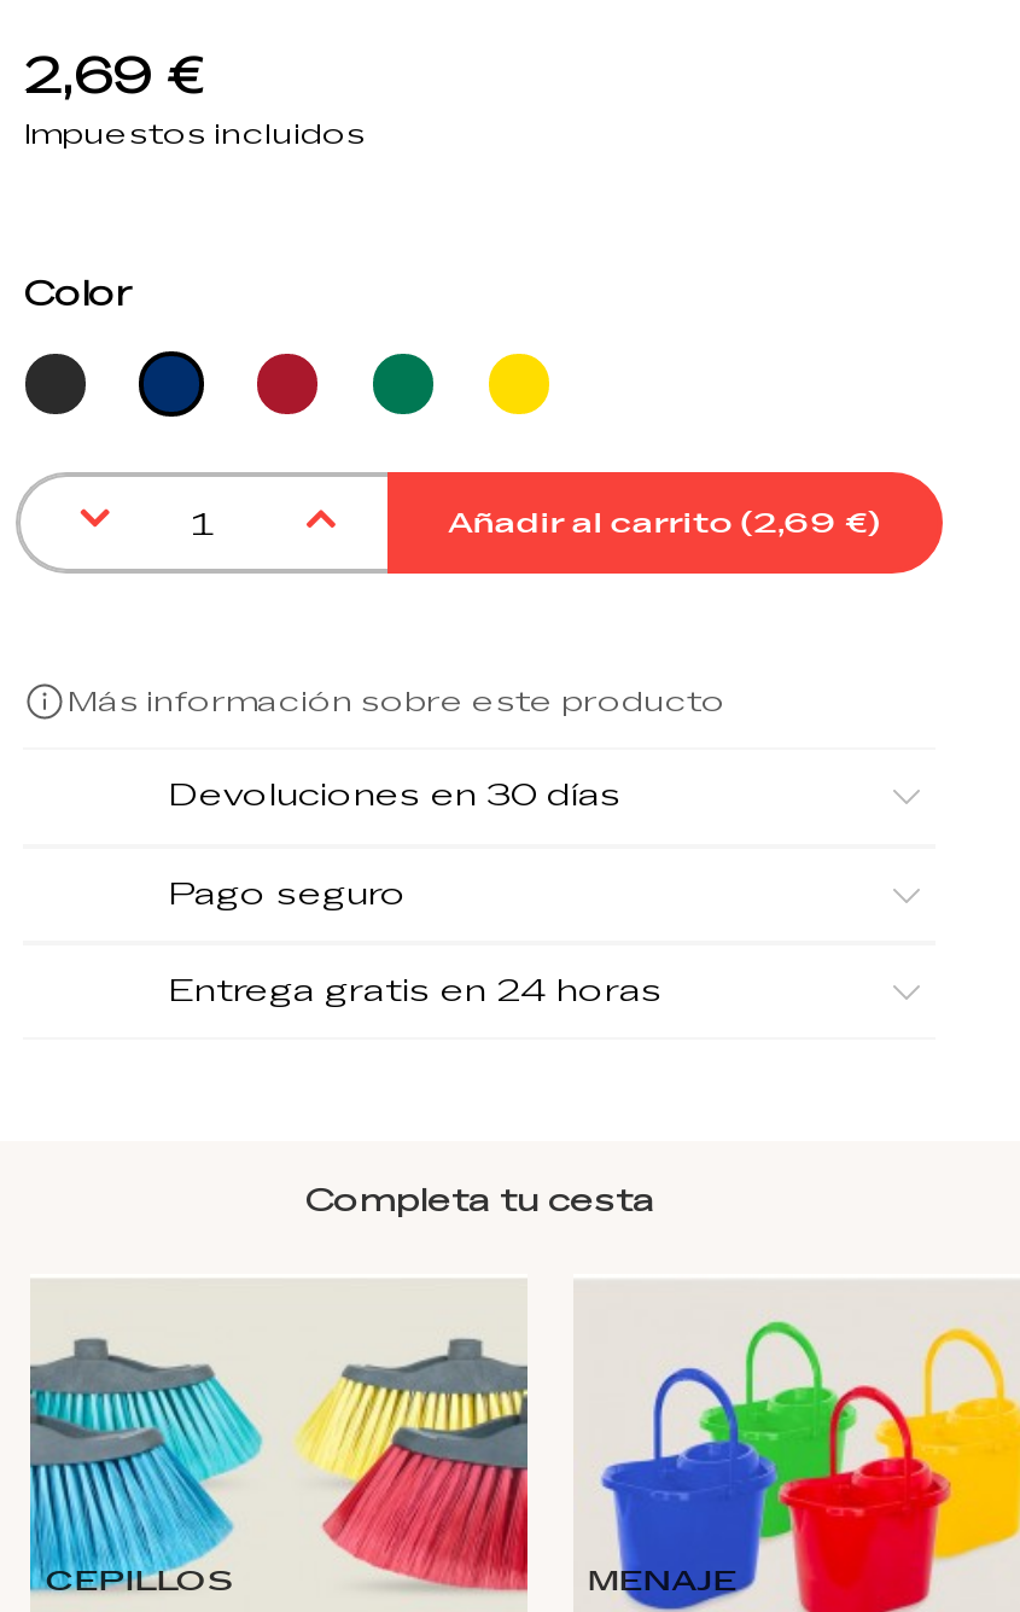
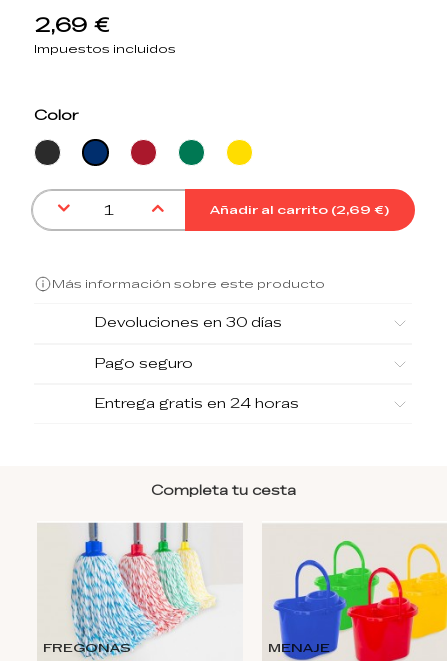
- [image]
- CEPILLOS
+ [image]
+ FREGONAS
